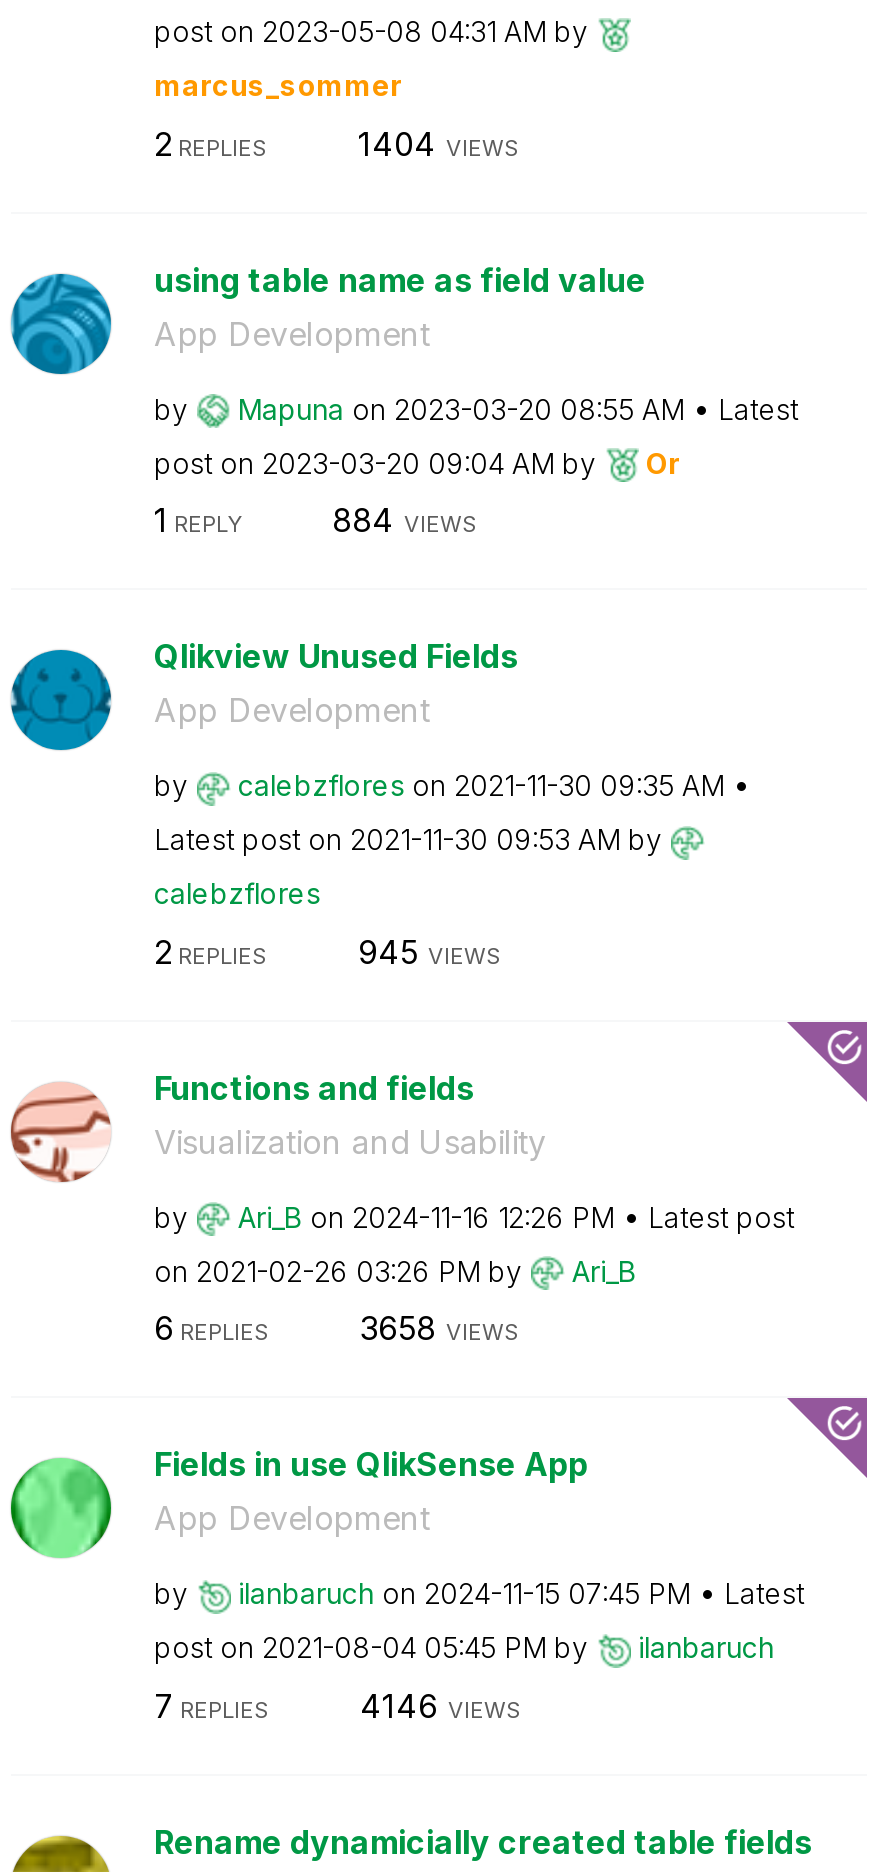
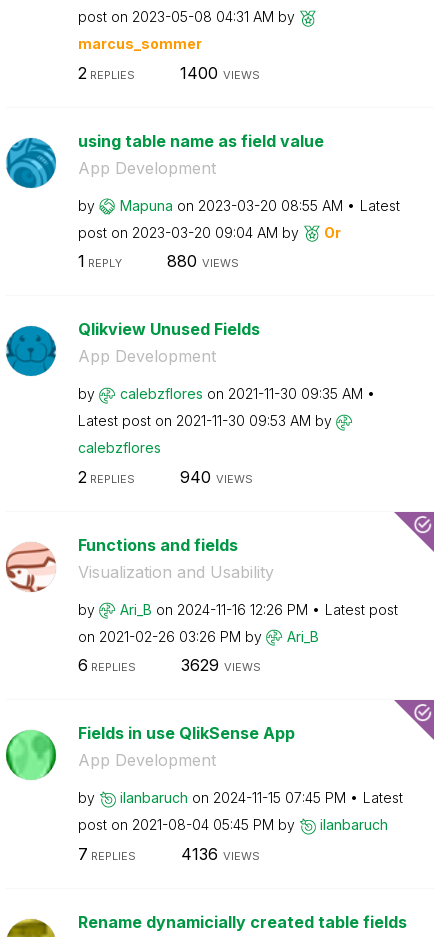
- 1404 VIEWS
+ 1400 VIEWS

- 884 VIEWS
+ 880 VIEWS

- 945 VIEWS
+ 940 VIEWS

- 3658 VIEWS
+ 3629 VIEWS

- 4146 VIEWS
+ 4136 VIEWS
